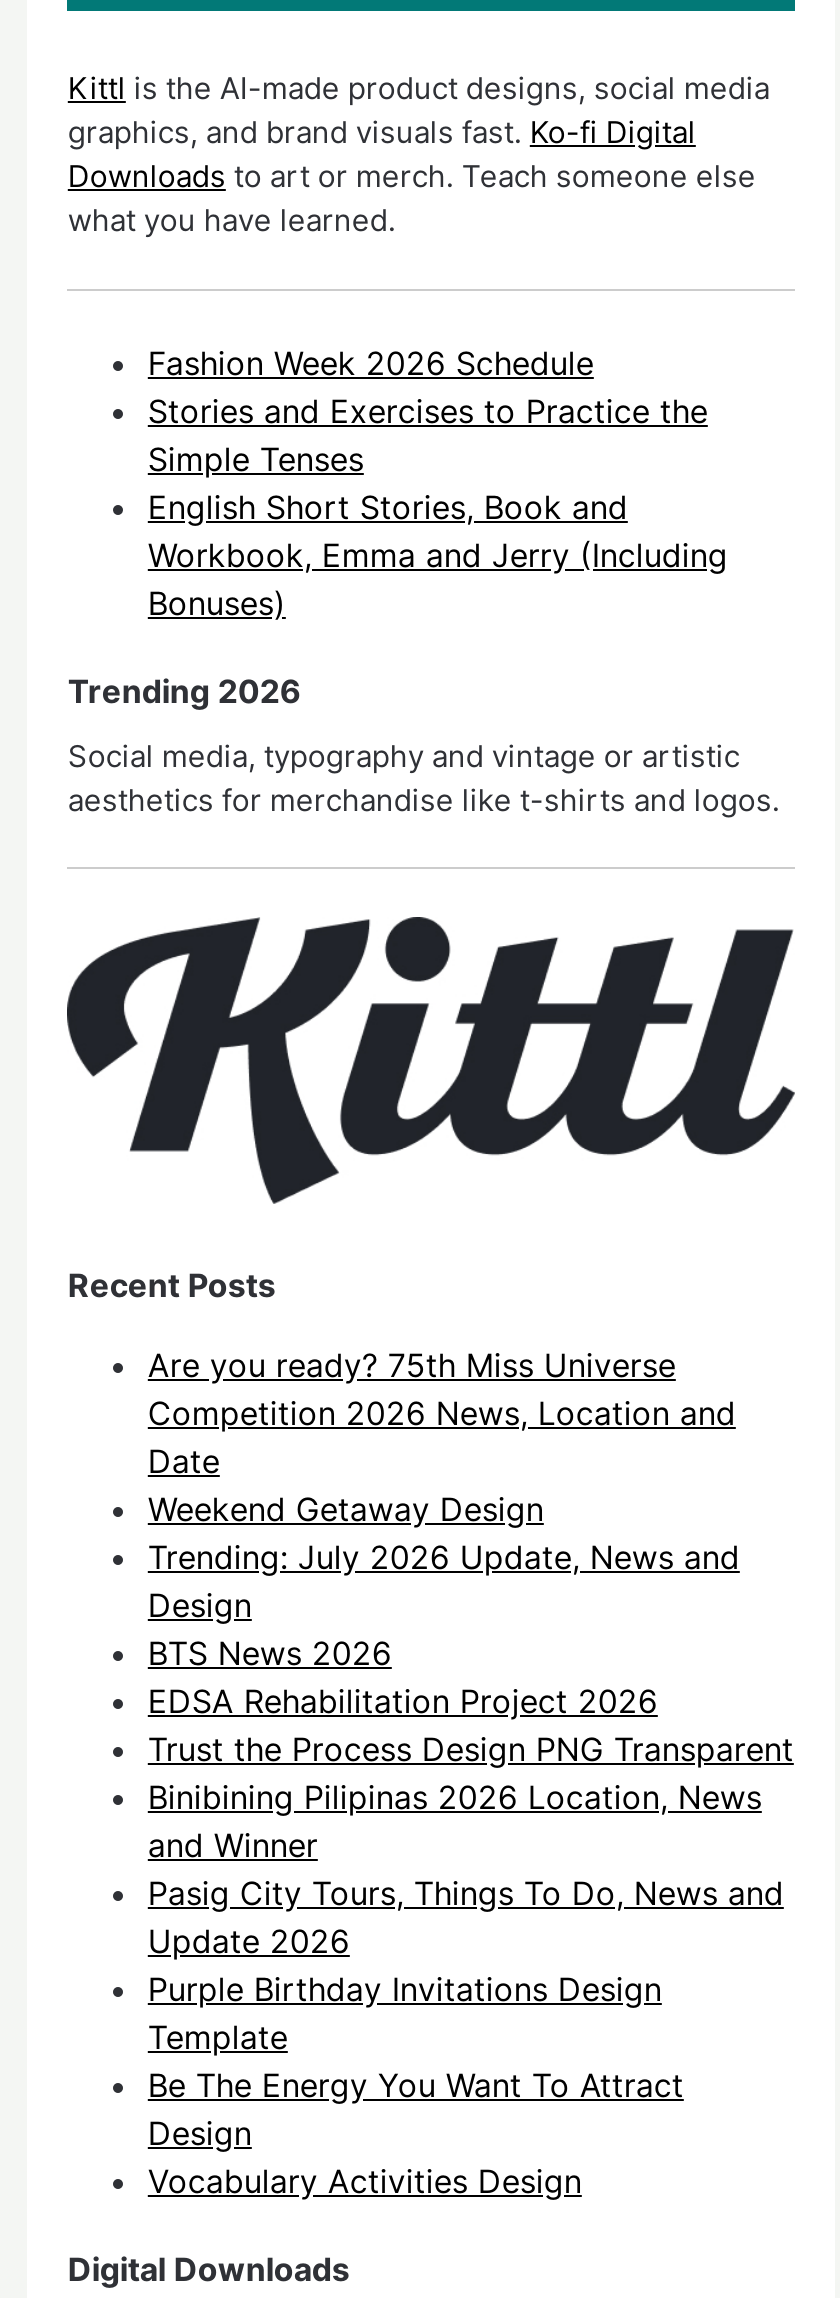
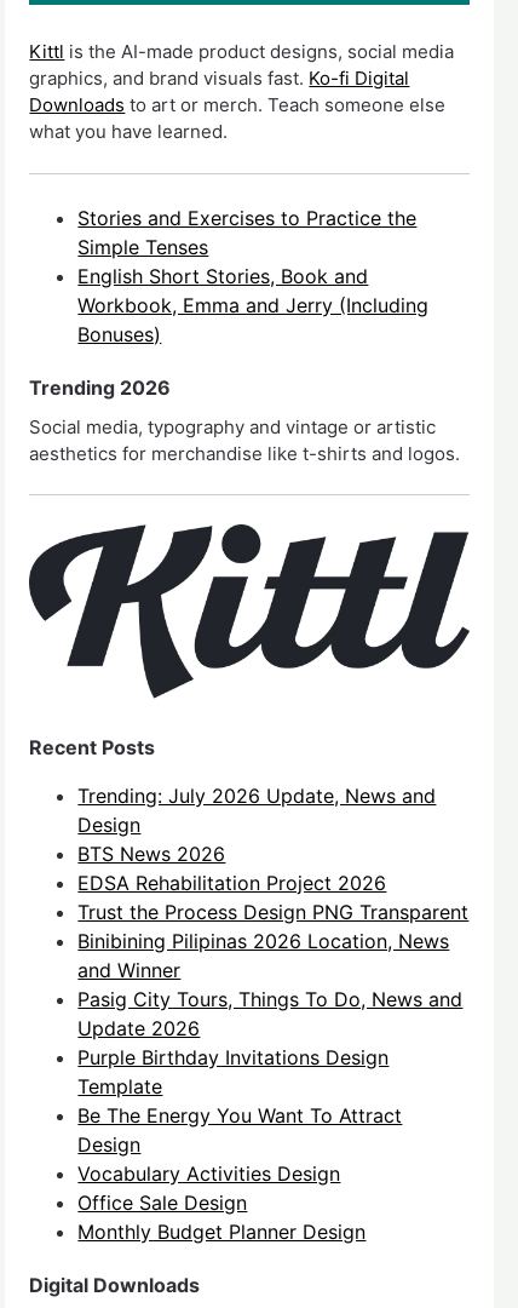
- Fashion Week 2026 Schedule

- Are you ready? 75th Miss Universe
- Competition 2026 News, Location and
- Date
- Weekend Getaway Design

moved up: Trending: July 2026 Update, News and | Design | BTS News 2026 | ... | Design | Vocabulary Activities Design

+ Office Sale Design
+ Monthly Budget Planner Design
